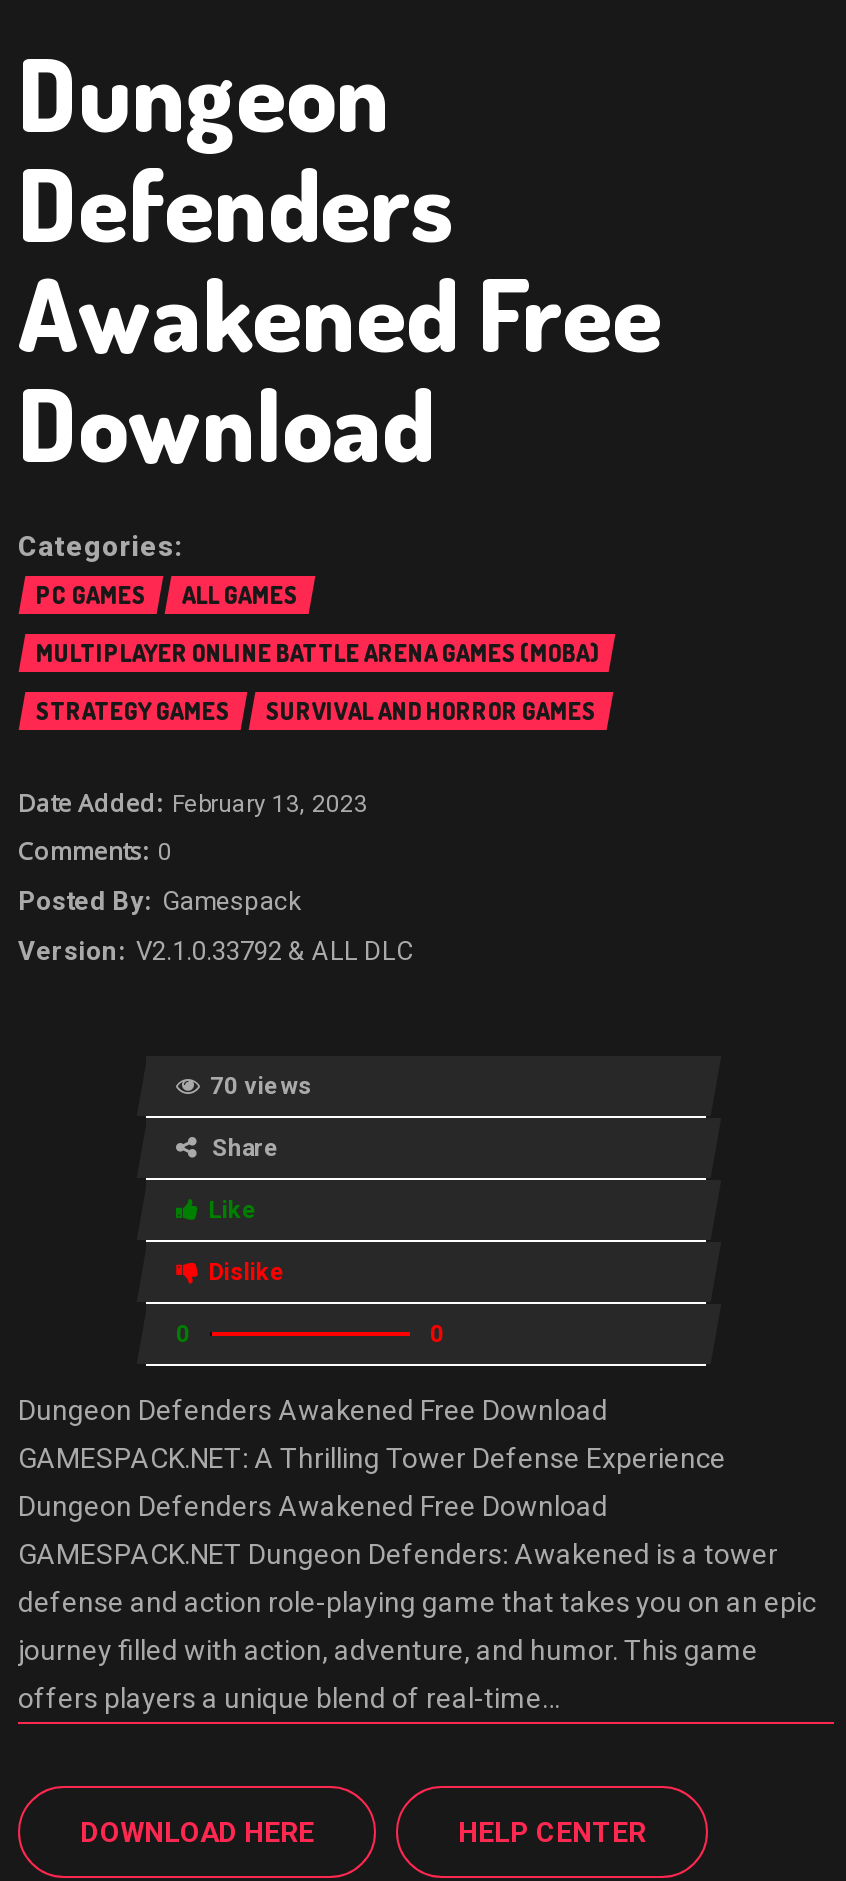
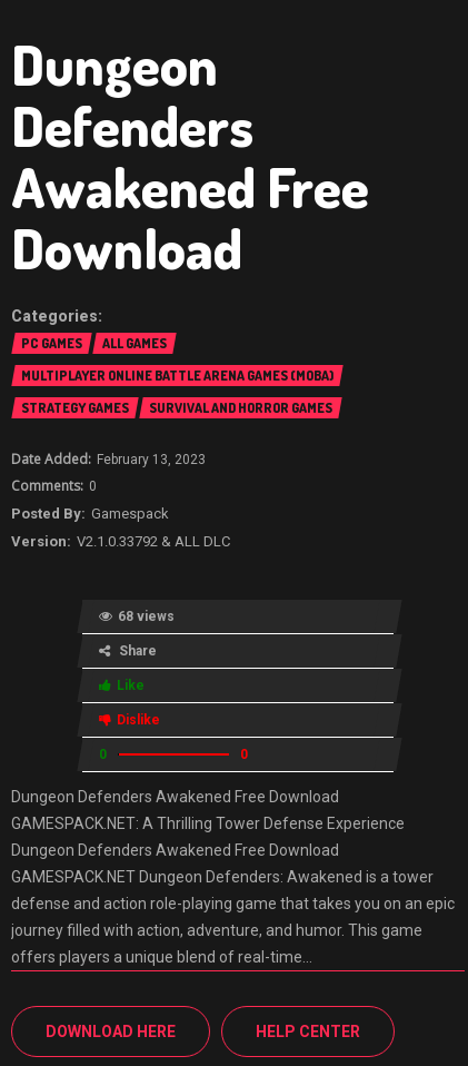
- 70 views
+ 68 views
